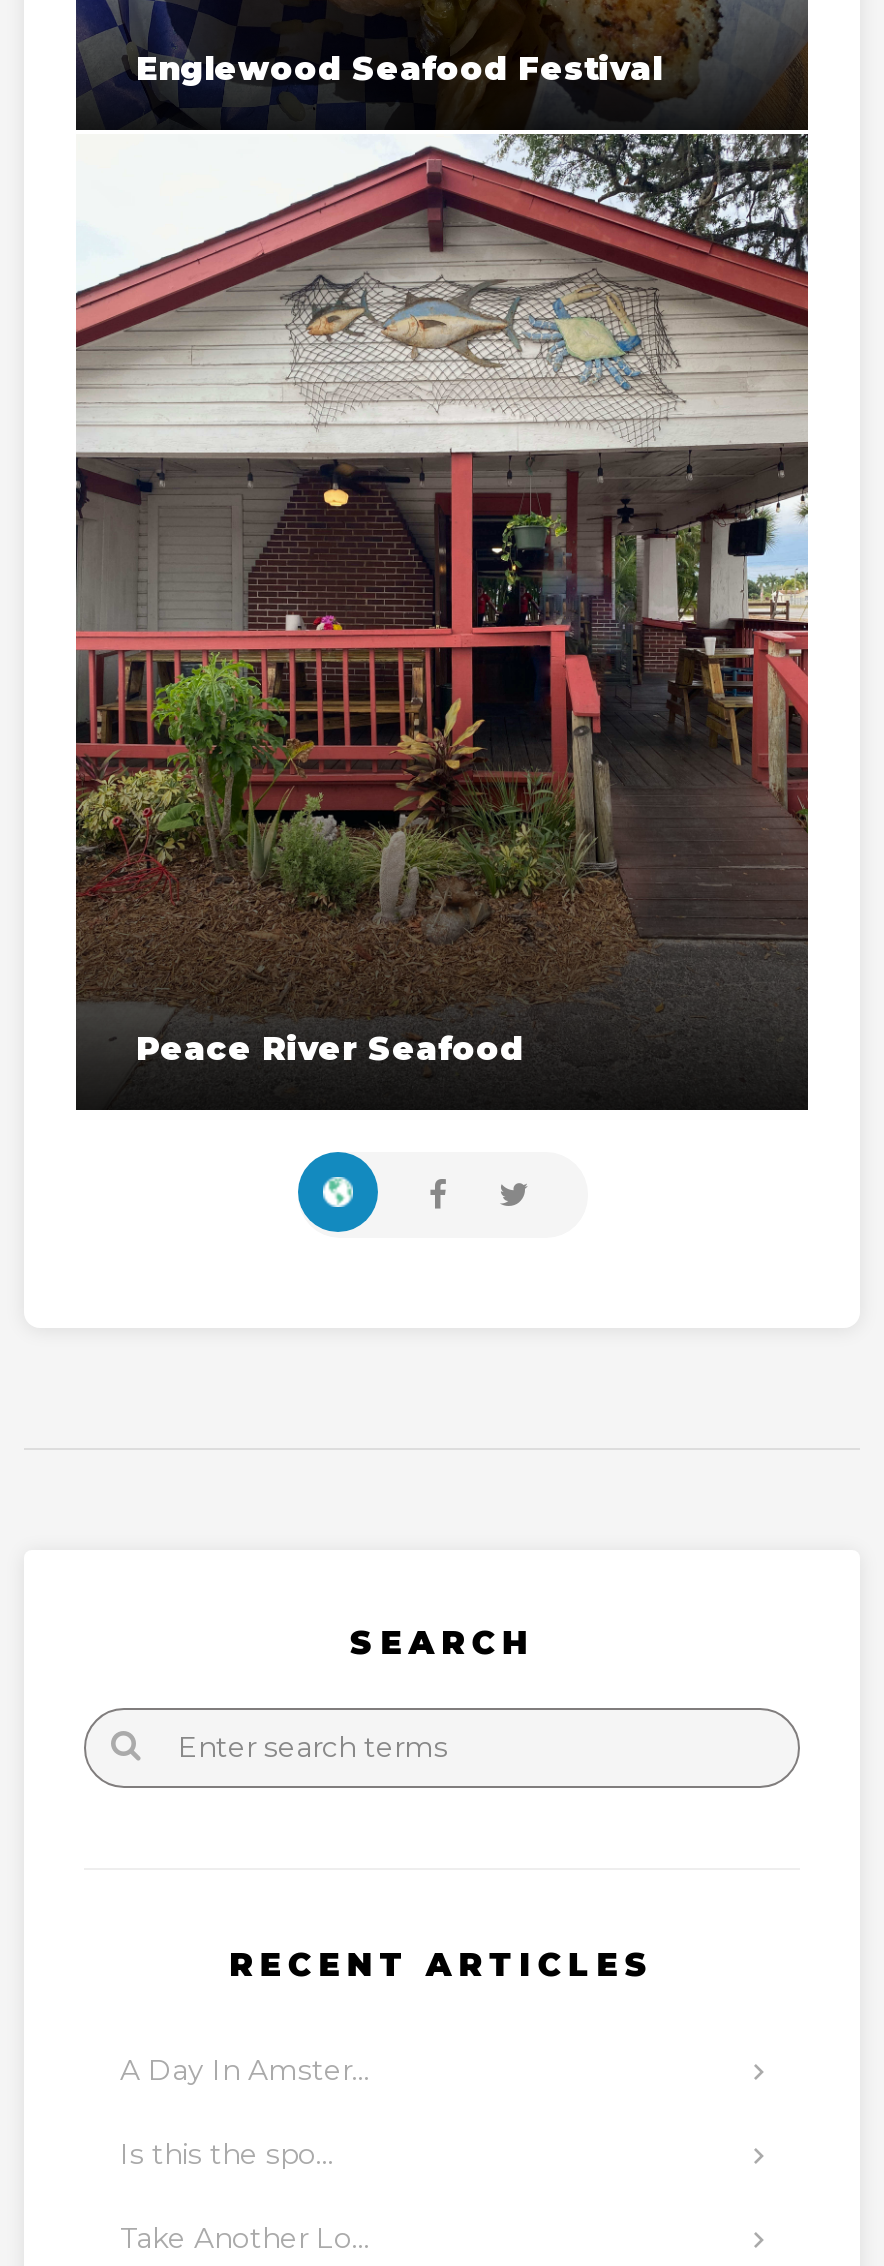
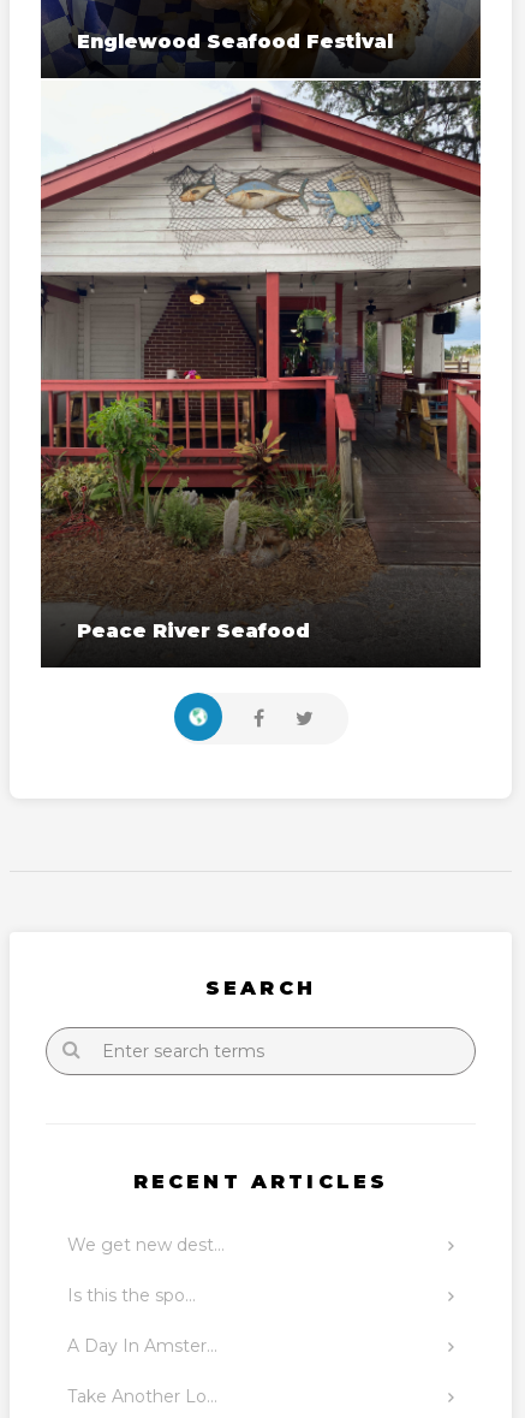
+ We get new dest...

moved down: A Day In Amster...
